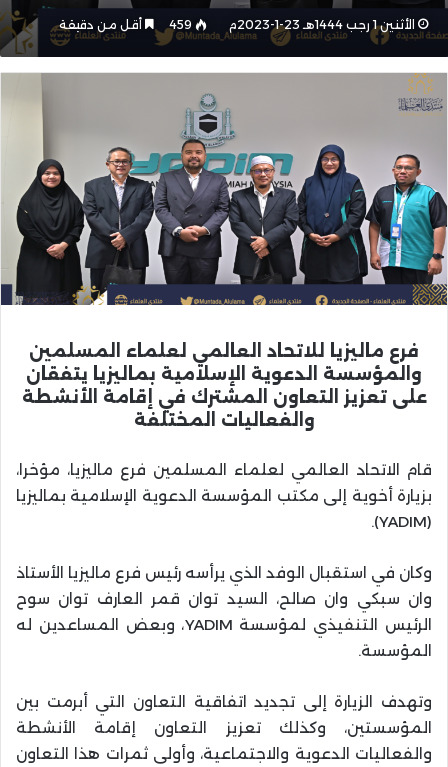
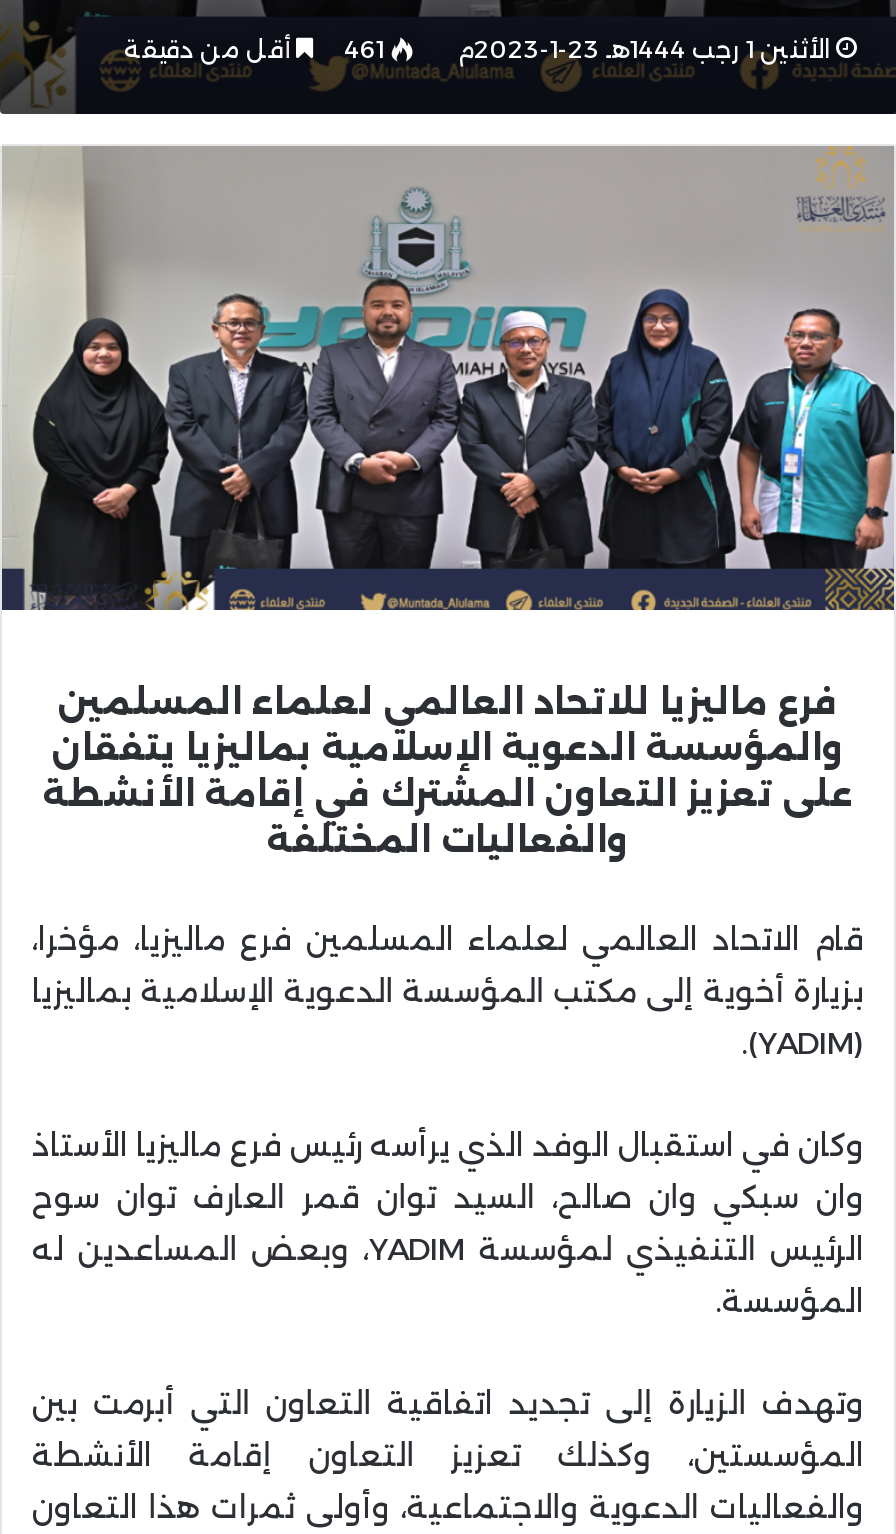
- 459 أقل من دقيقة
+ 461 أقل من دقيقة
